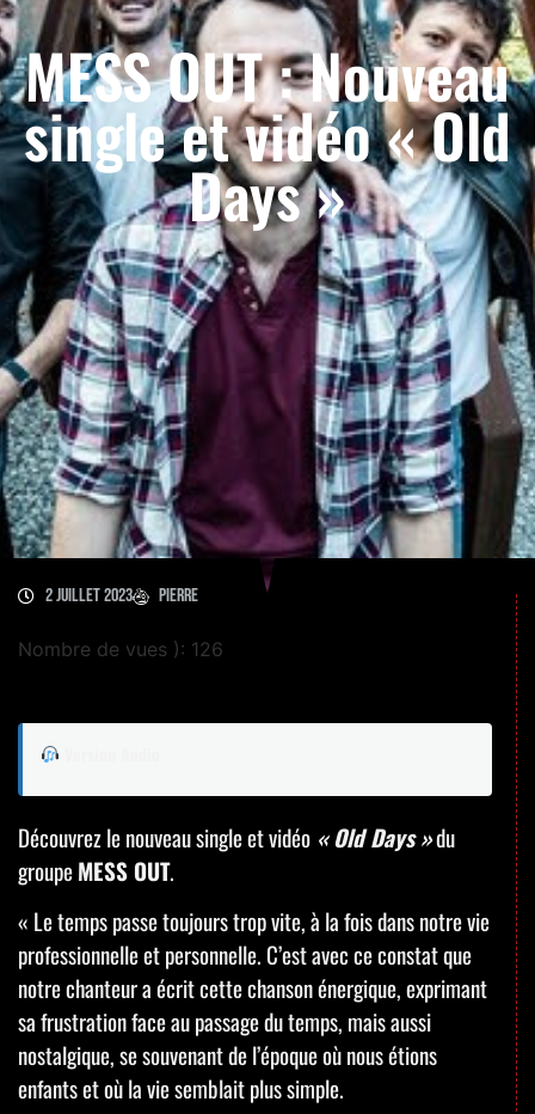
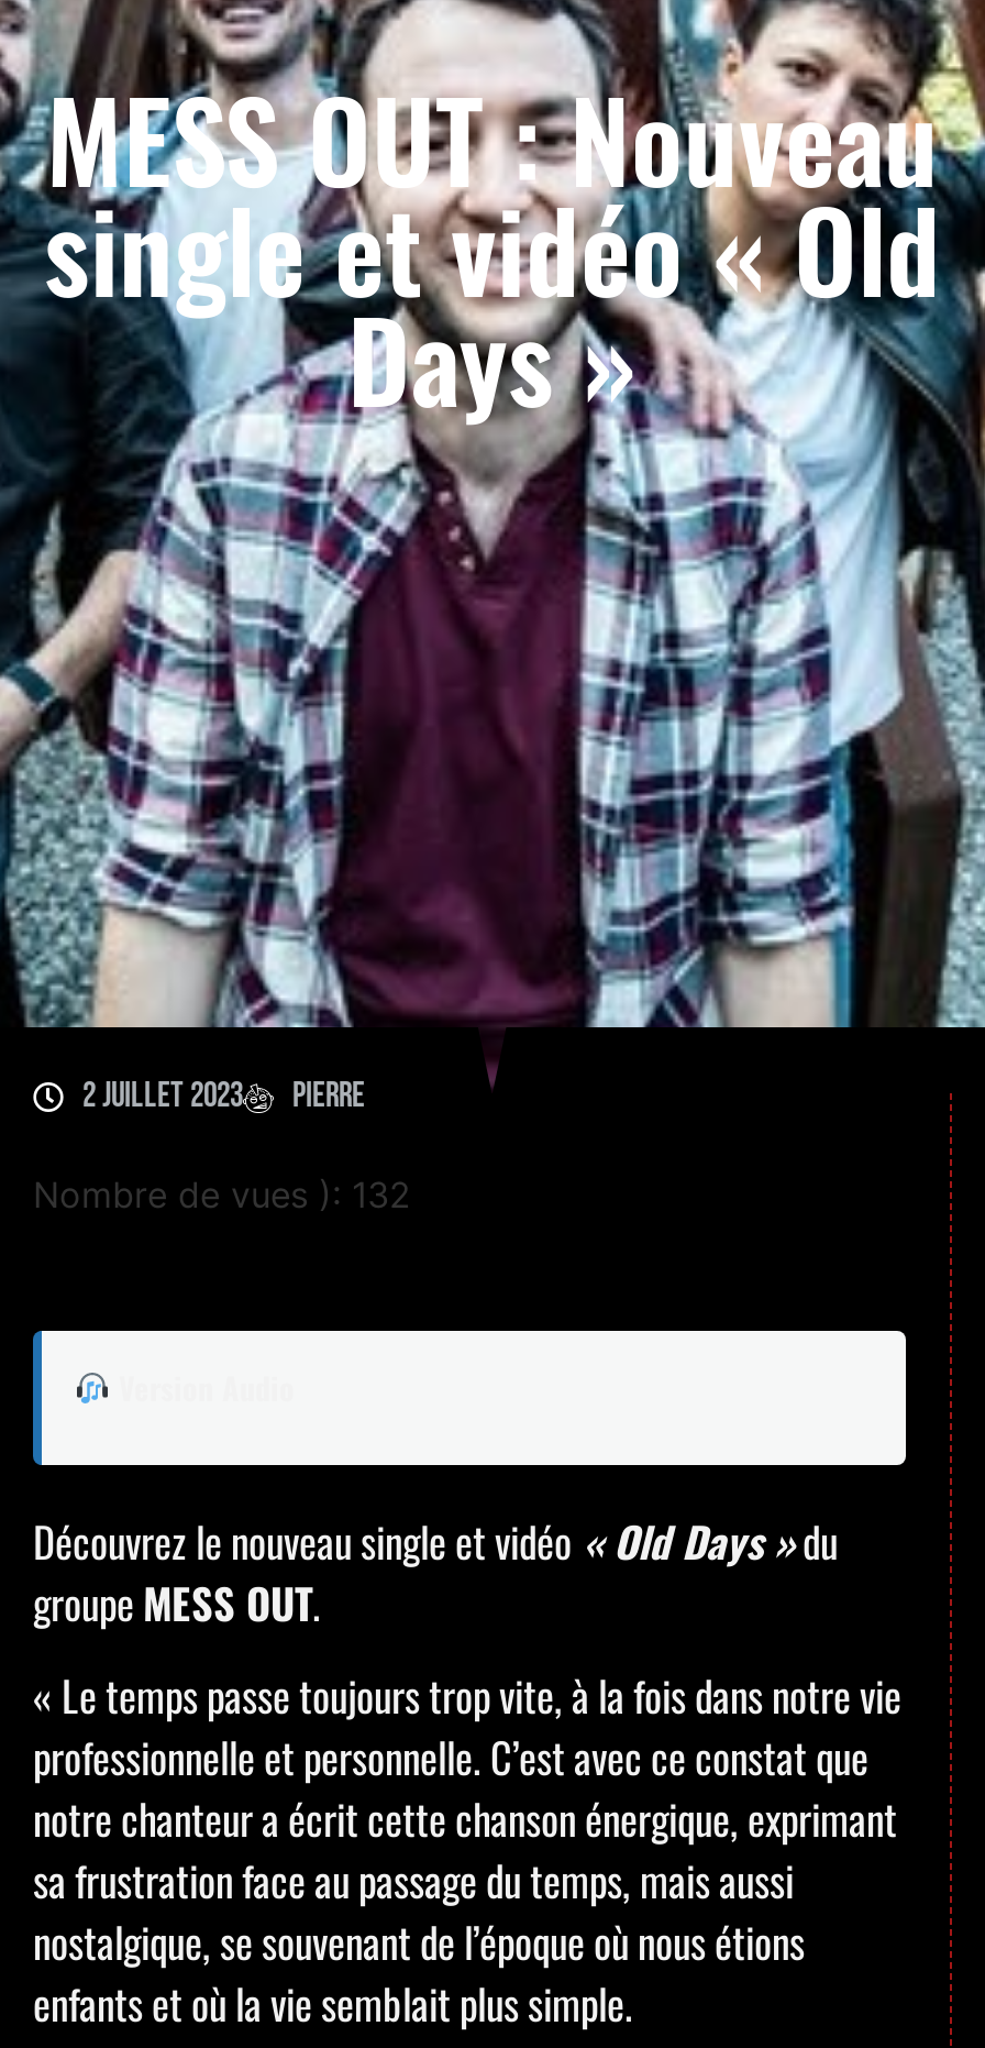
- Nombre de vues ): 126
+ Nombre de vues ): 132
